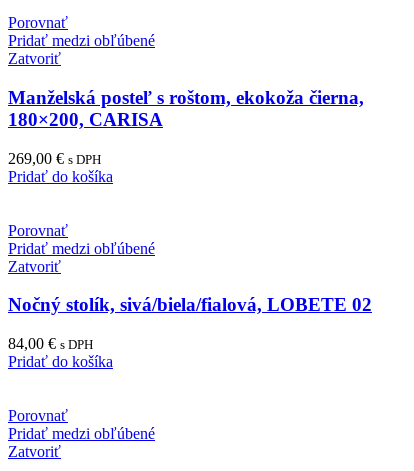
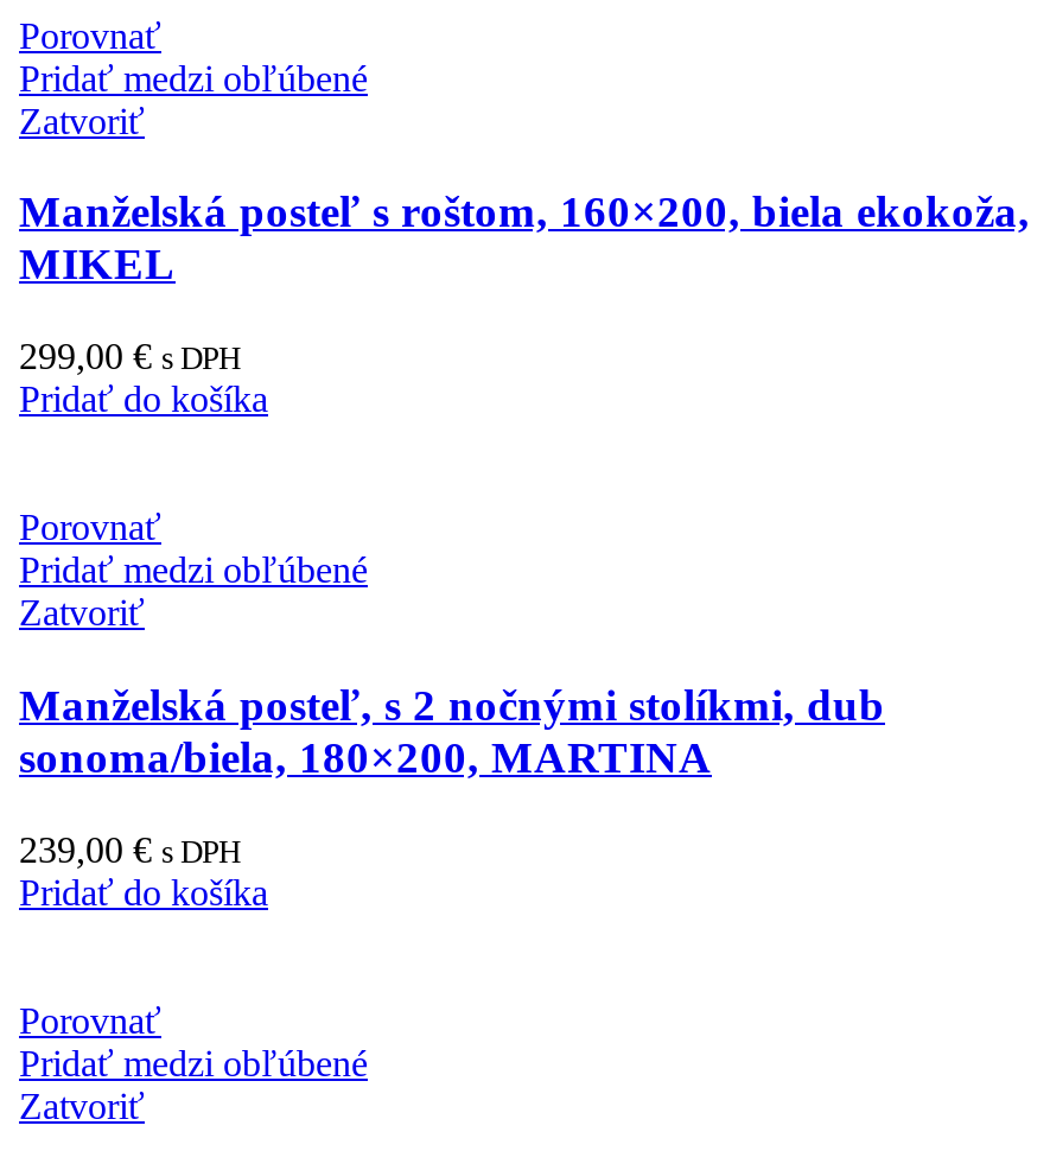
- Manželská posteľ s roštom, ekokoža čierna,
- 180×200, CARISA
+ Manželská posteľ s roštom, 160×200, biela ekokoža,
+ MIKEL

- 269,00 € s DPH
+ 299,00 € s DPH

- Nočný stolík, sivá/biela/fialová, LOBETE 02
+ Manželská posteľ, s 2 nočnými stolíkmi, dub
+ sonoma/biela, 180×200, MARTINA

- 84,00 € s DPH
+ 239,00 € s DPH
